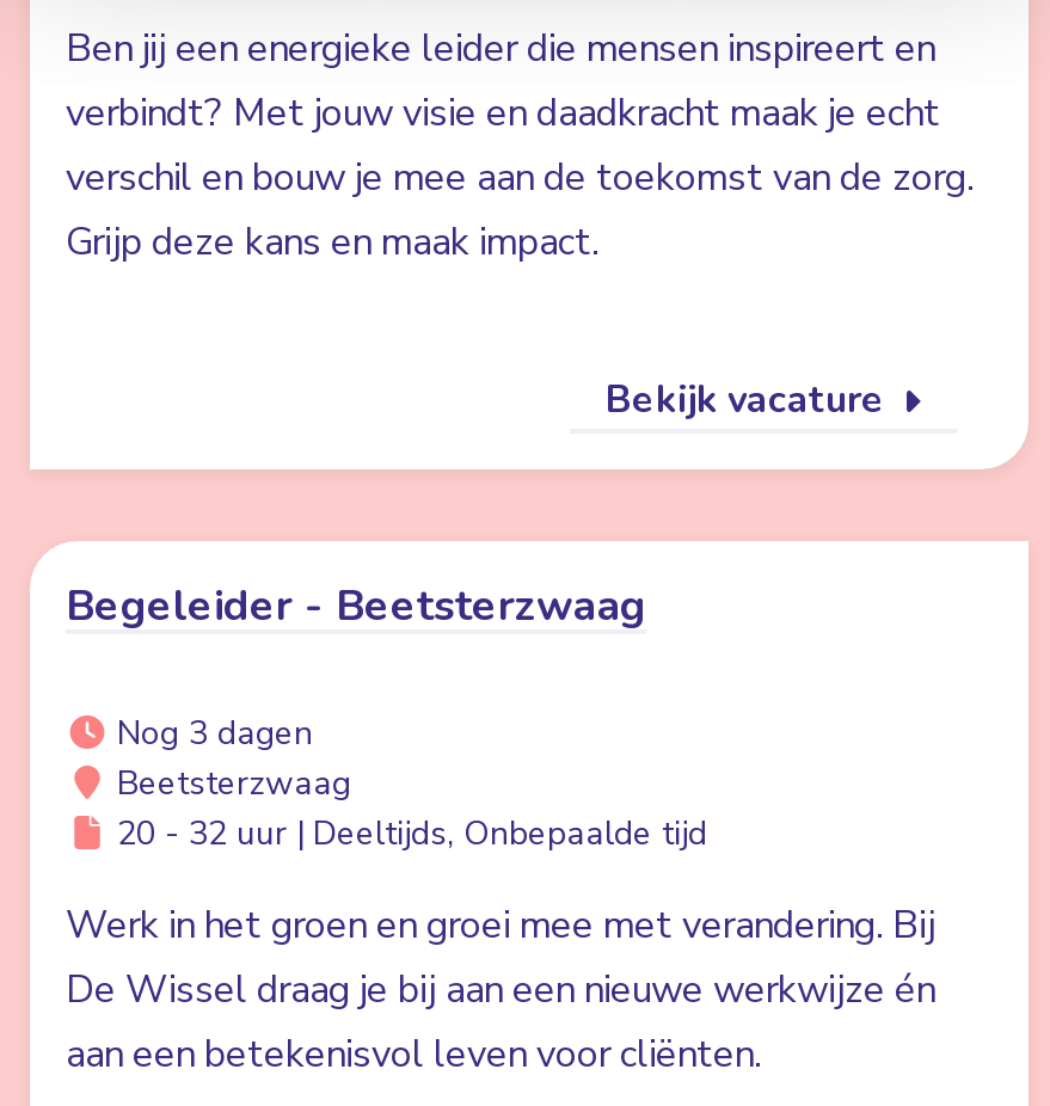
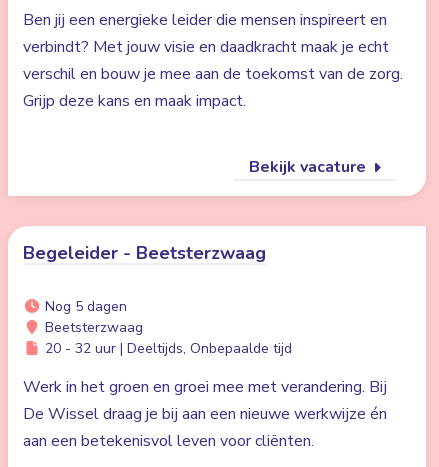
- Nog 3 dagen
+ Nog 5 dagen
